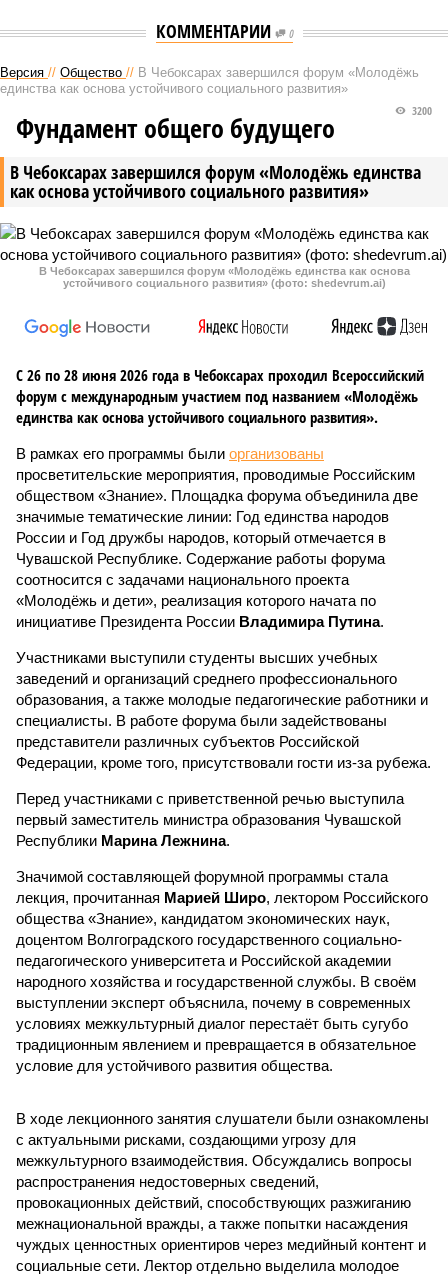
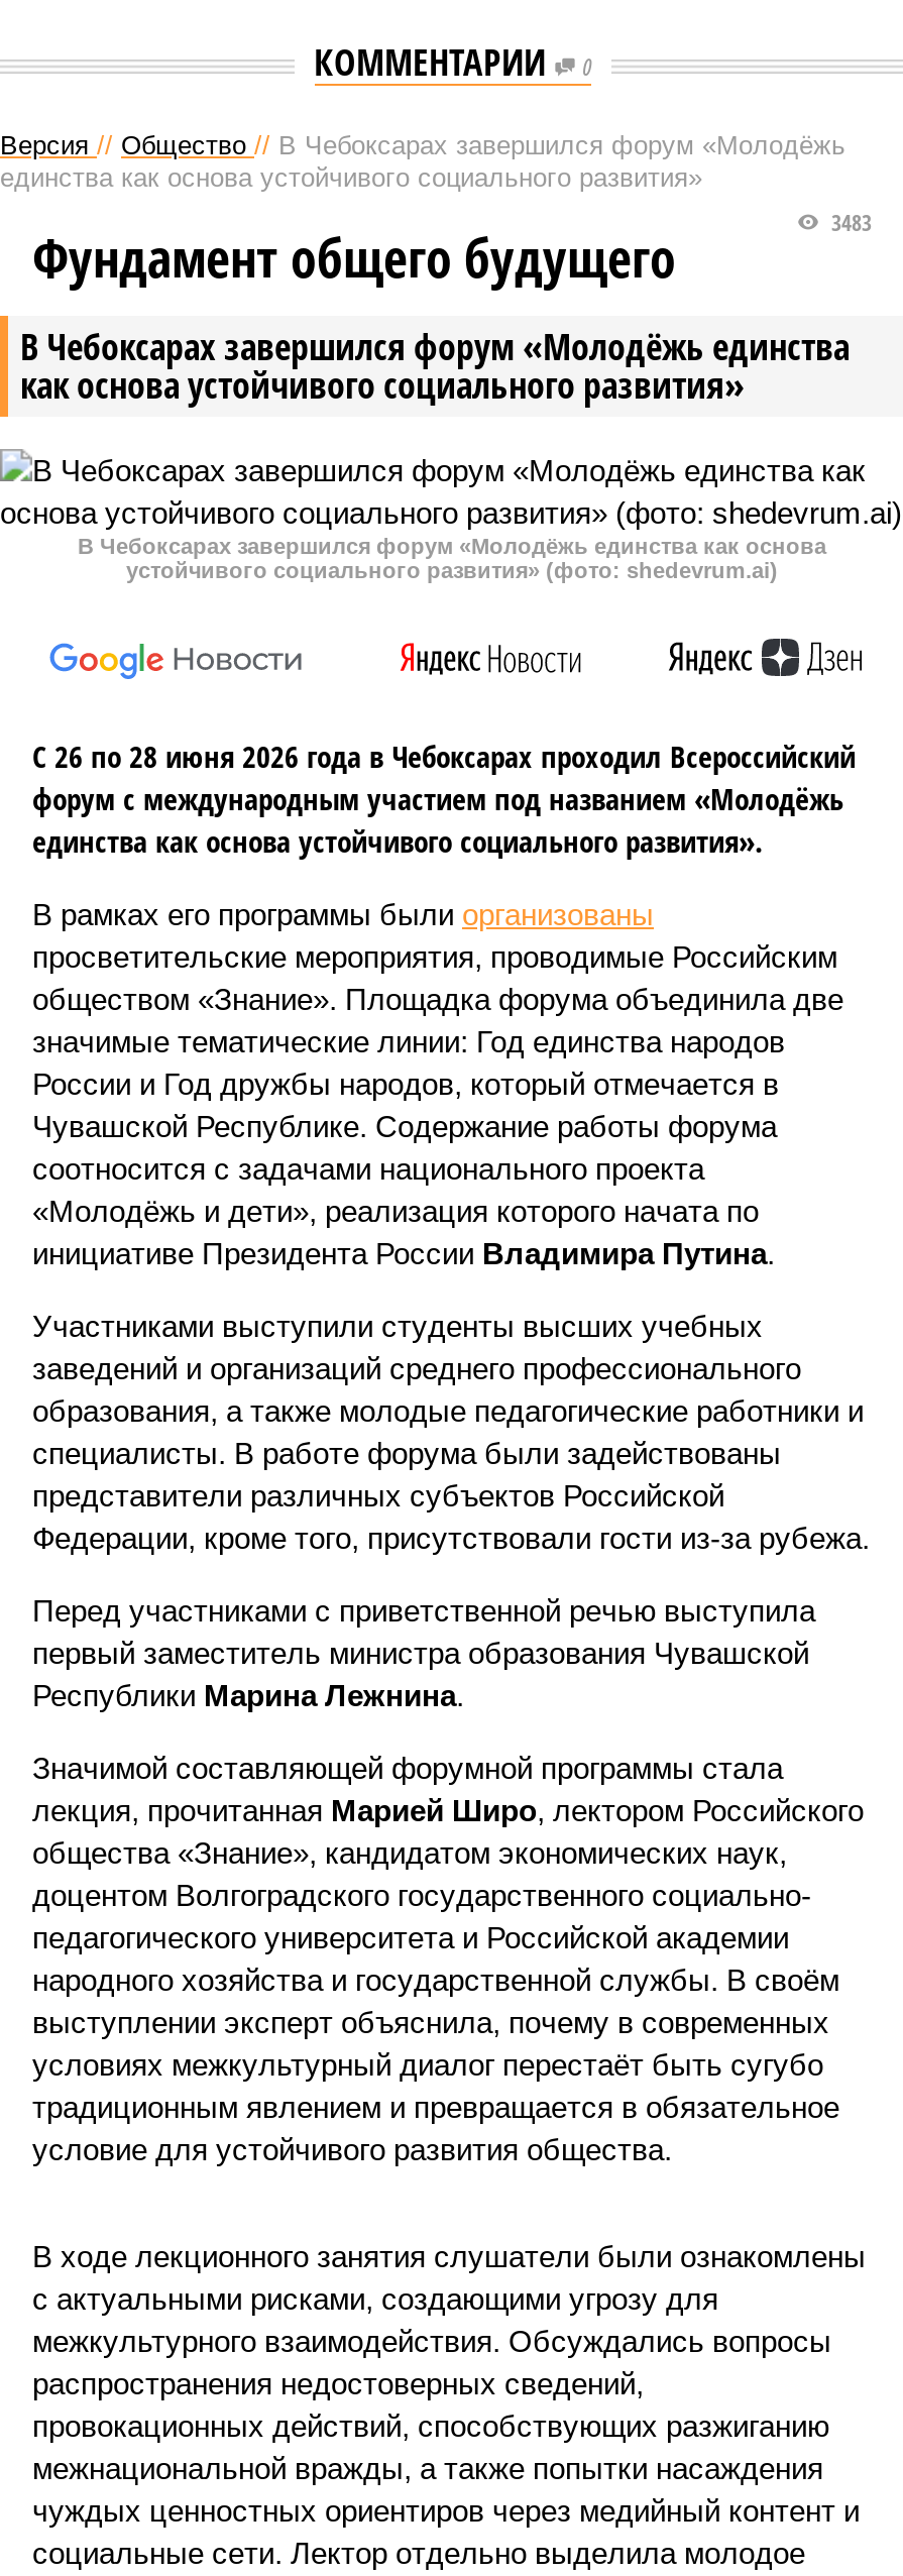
- 3200
+ 3483
